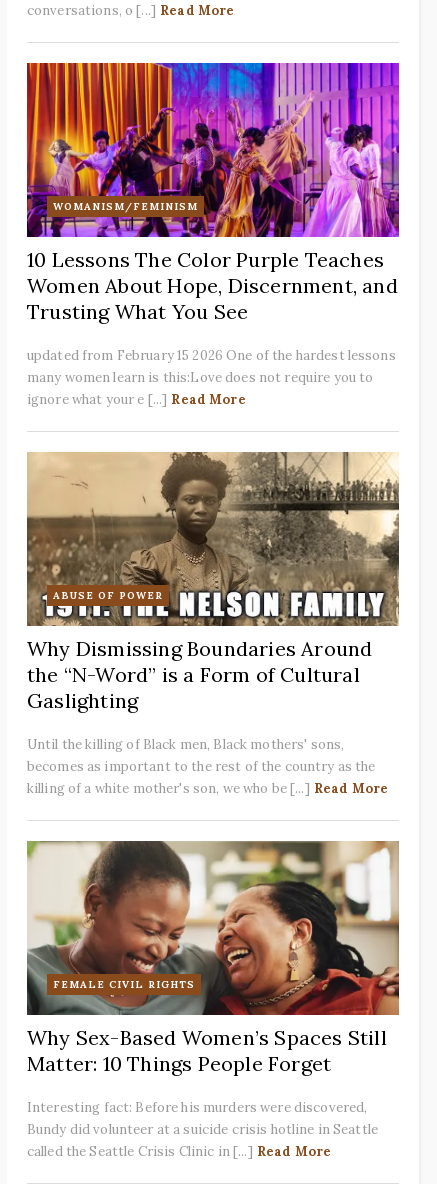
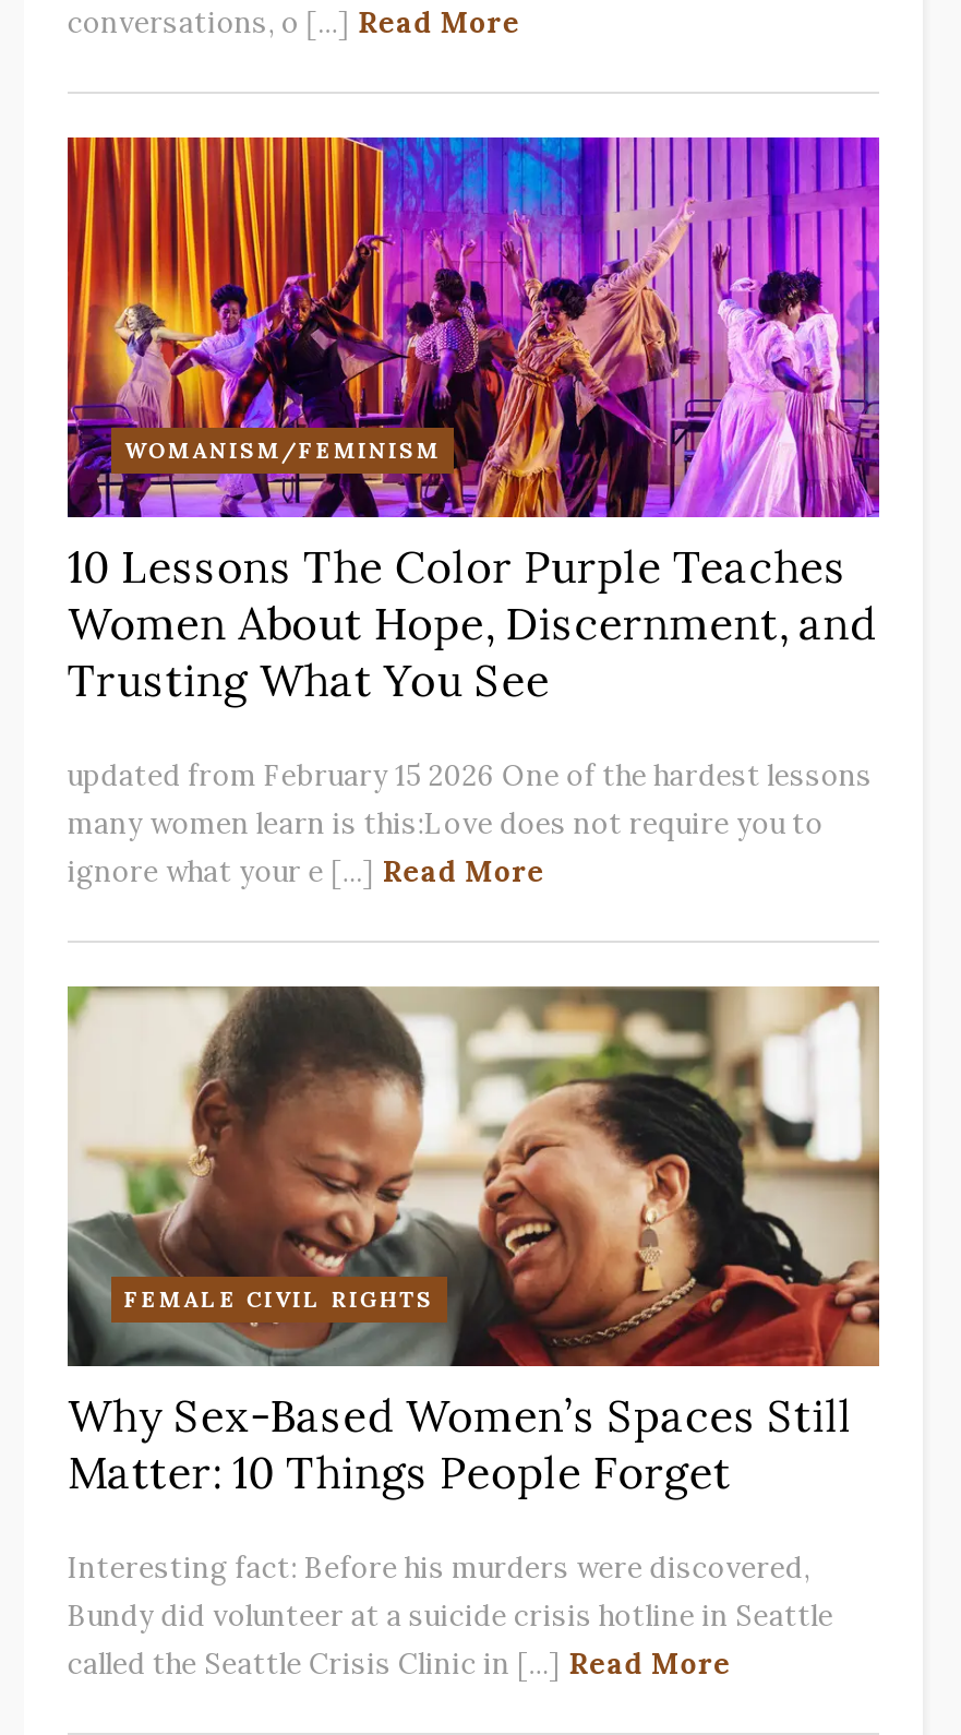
- [image]
- ABUSE OF POWER
- Why Dismissing Boundaries Around
- the “N-Word” is a Form of Cultural
- Gaslighting
- Until the killing of Black men, Black mothers' sons,
- becomes as important to the rest of the country as the
- killing of a white mother's son, we who be [...] Read More
